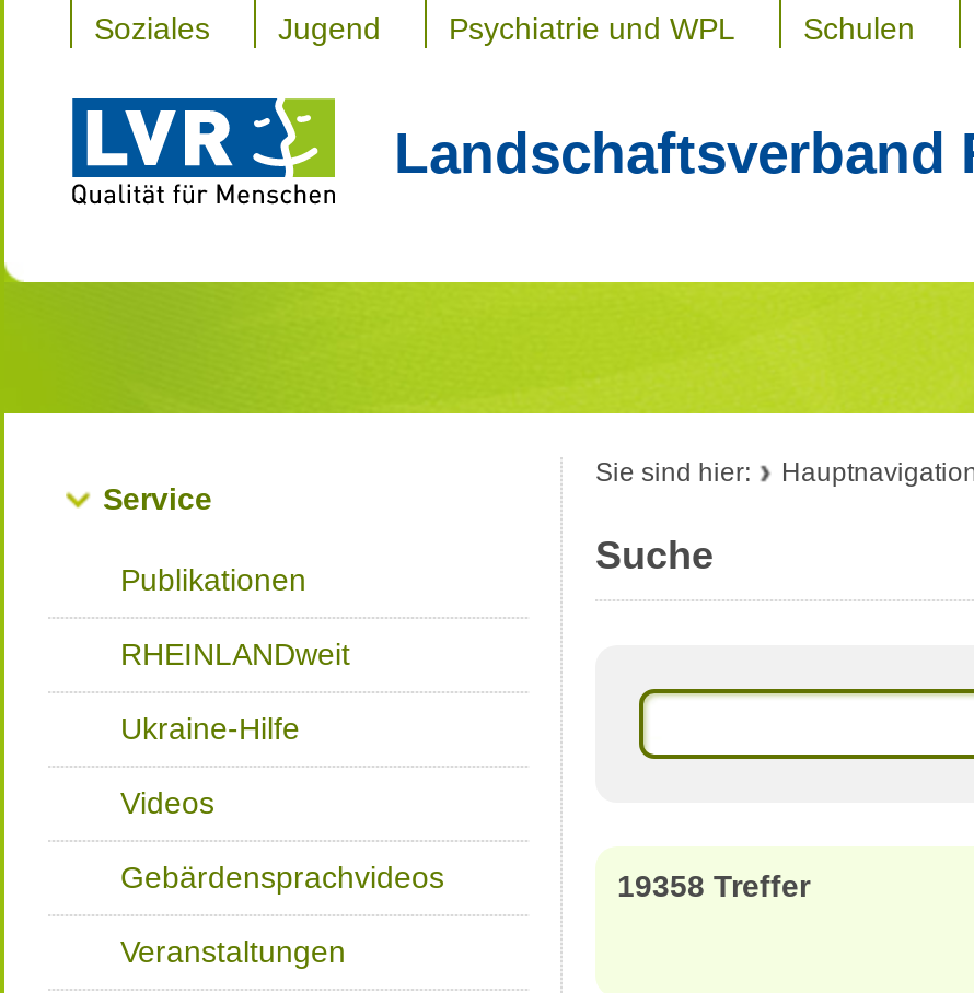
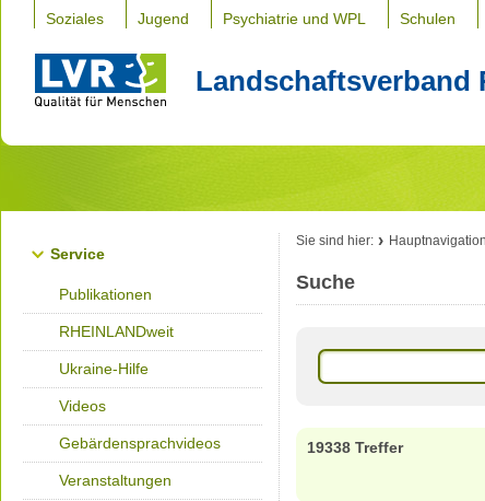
- 19358 Treffer
+ 19338 Treffer
